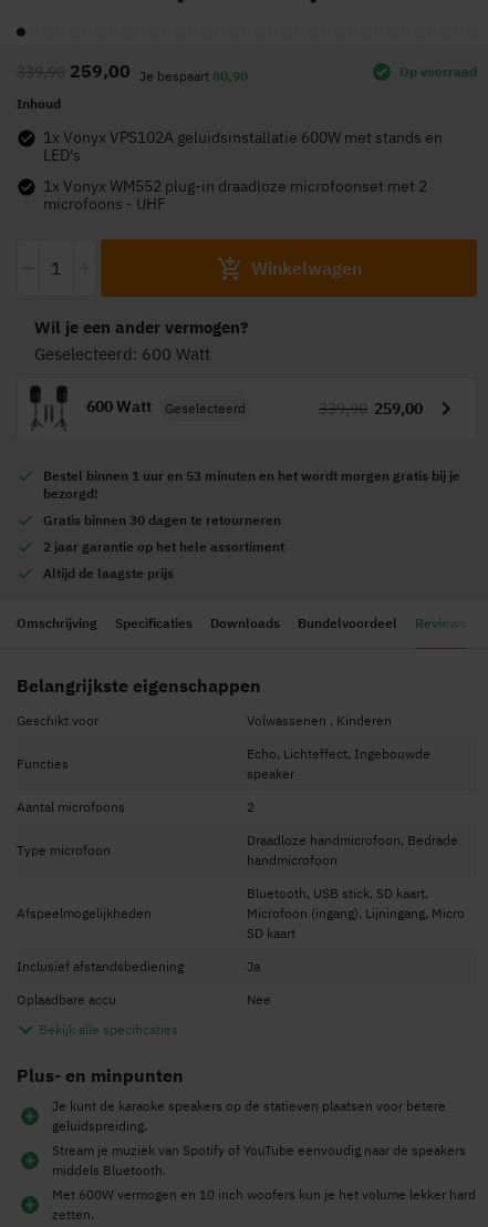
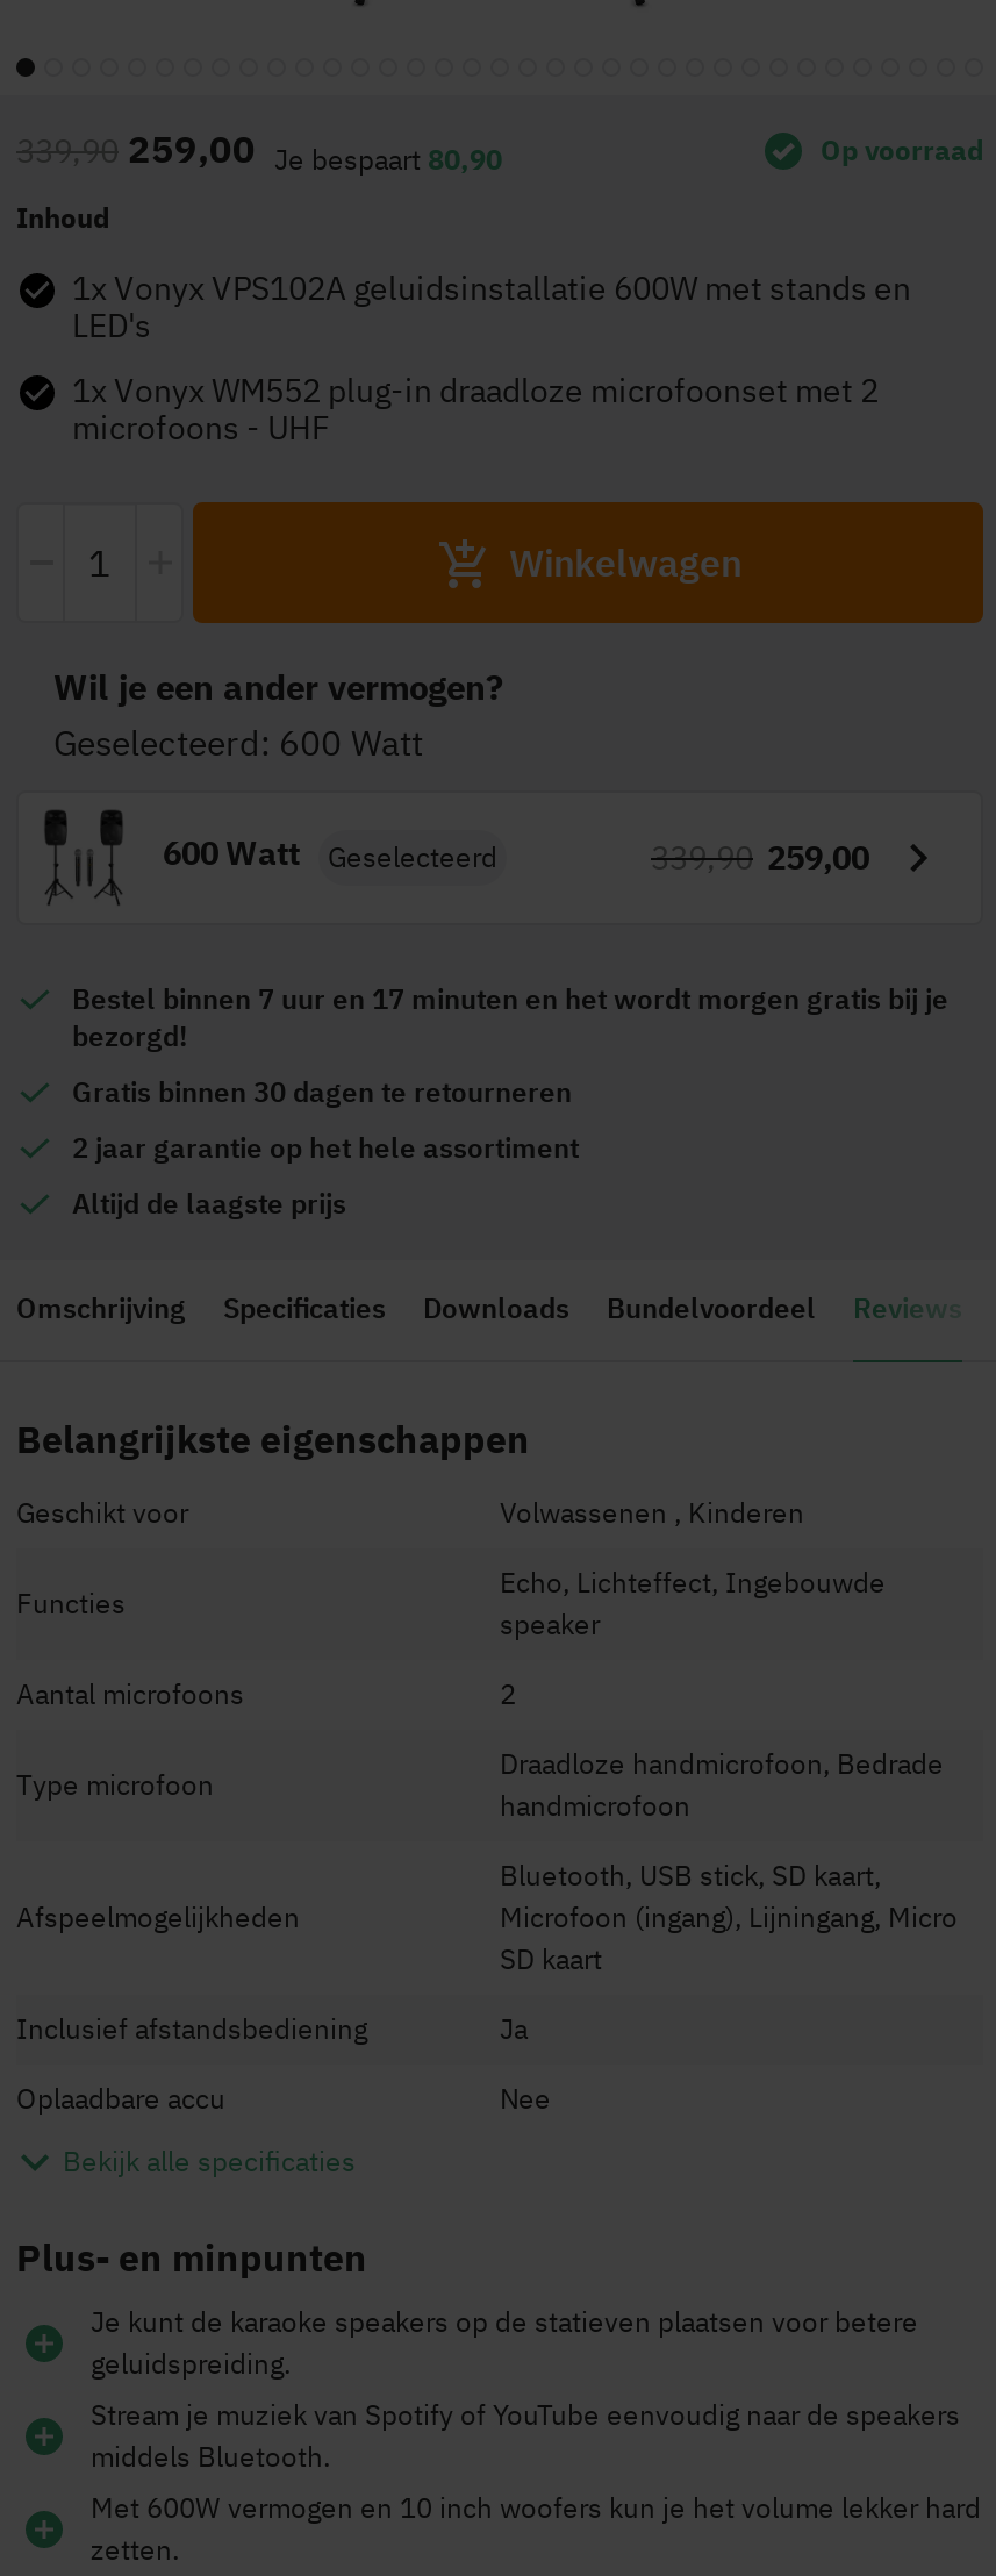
- Bestel binnen 1 uur en 53 minuten en het wordt morgen gratis bij je
+ Bestel binnen 7 uur en 17 minuten en het wordt morgen gratis bij je
